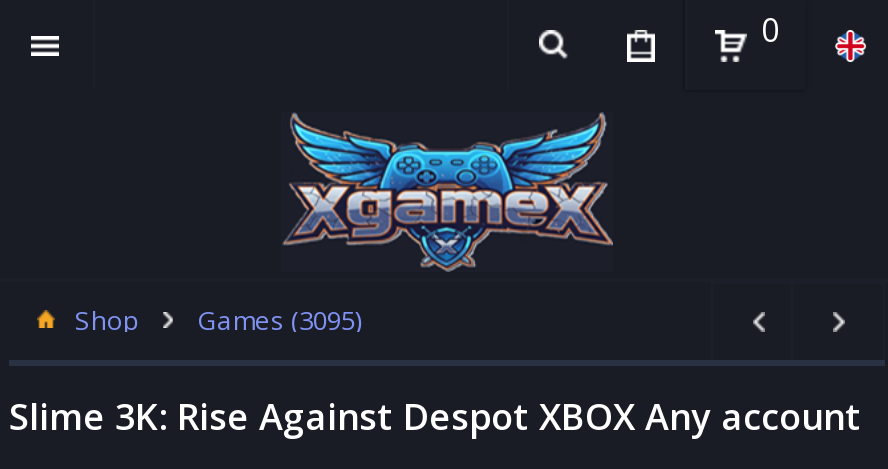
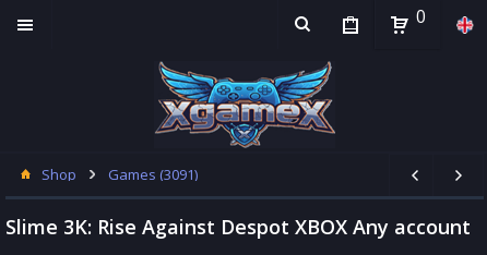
- Shop Games (3095)
+ Shop Games (3091)
